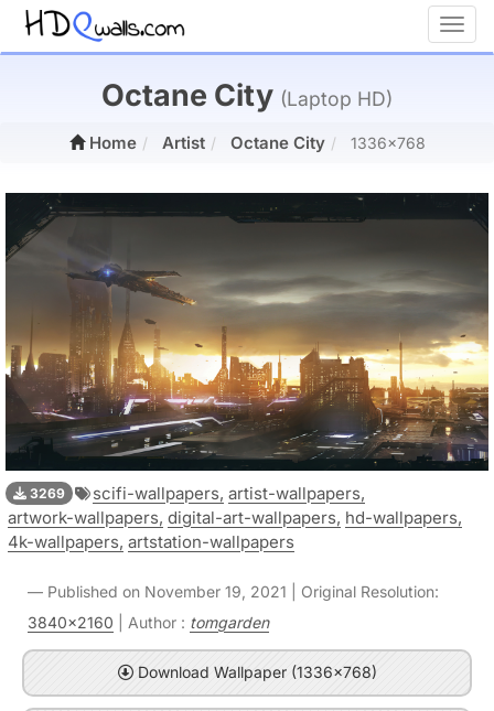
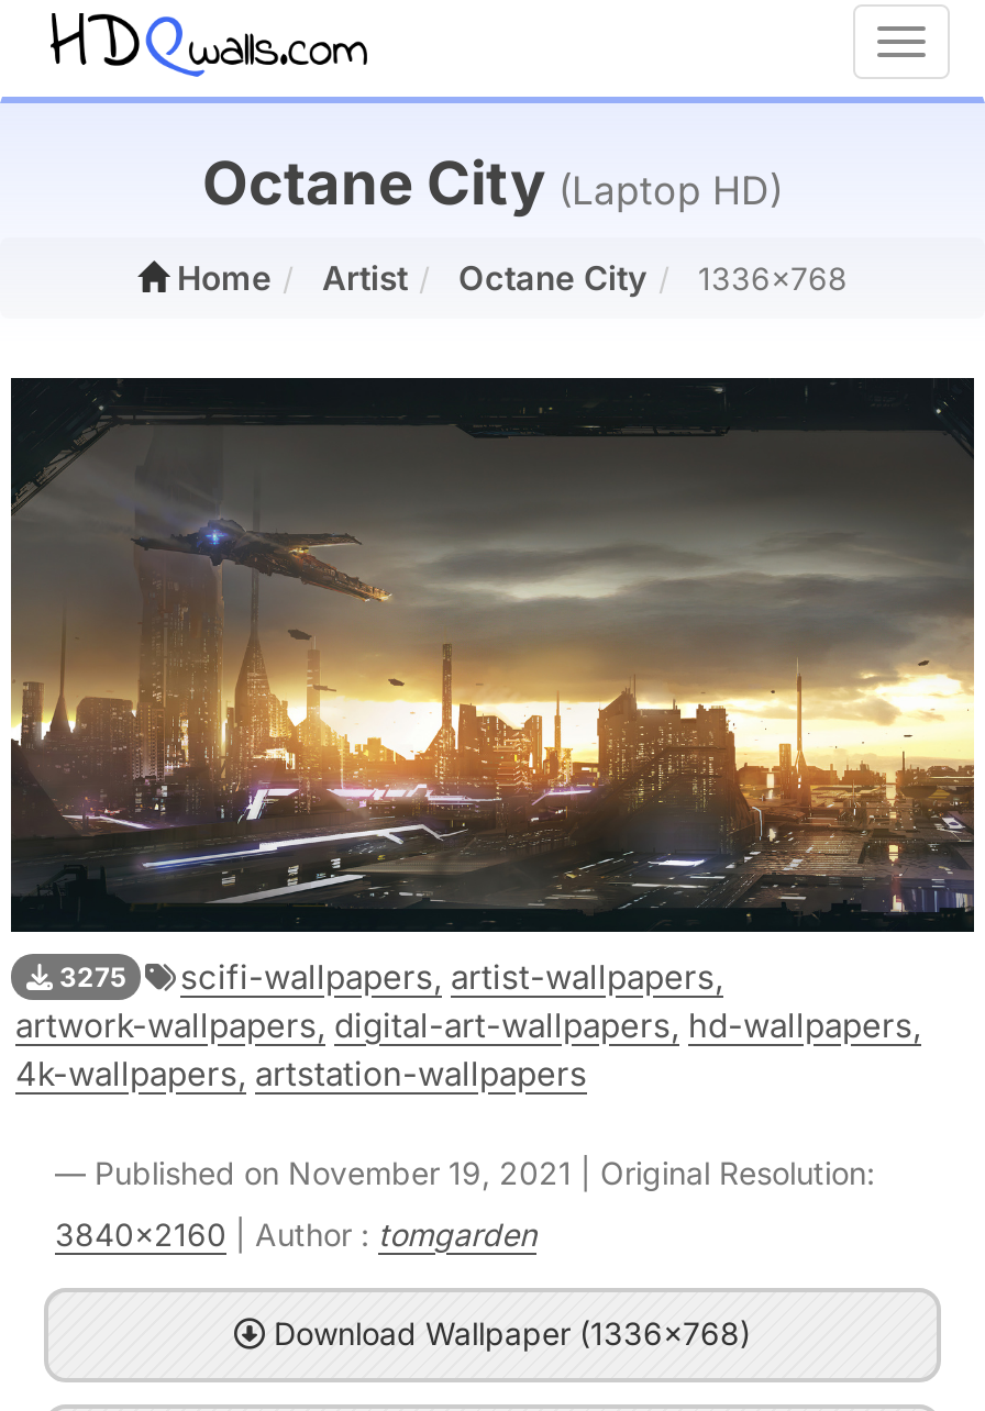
- 3269 scifi-wallpapers, artist-wallpapers,
+ 3275 scifi-wallpapers, artist-wallpapers,
